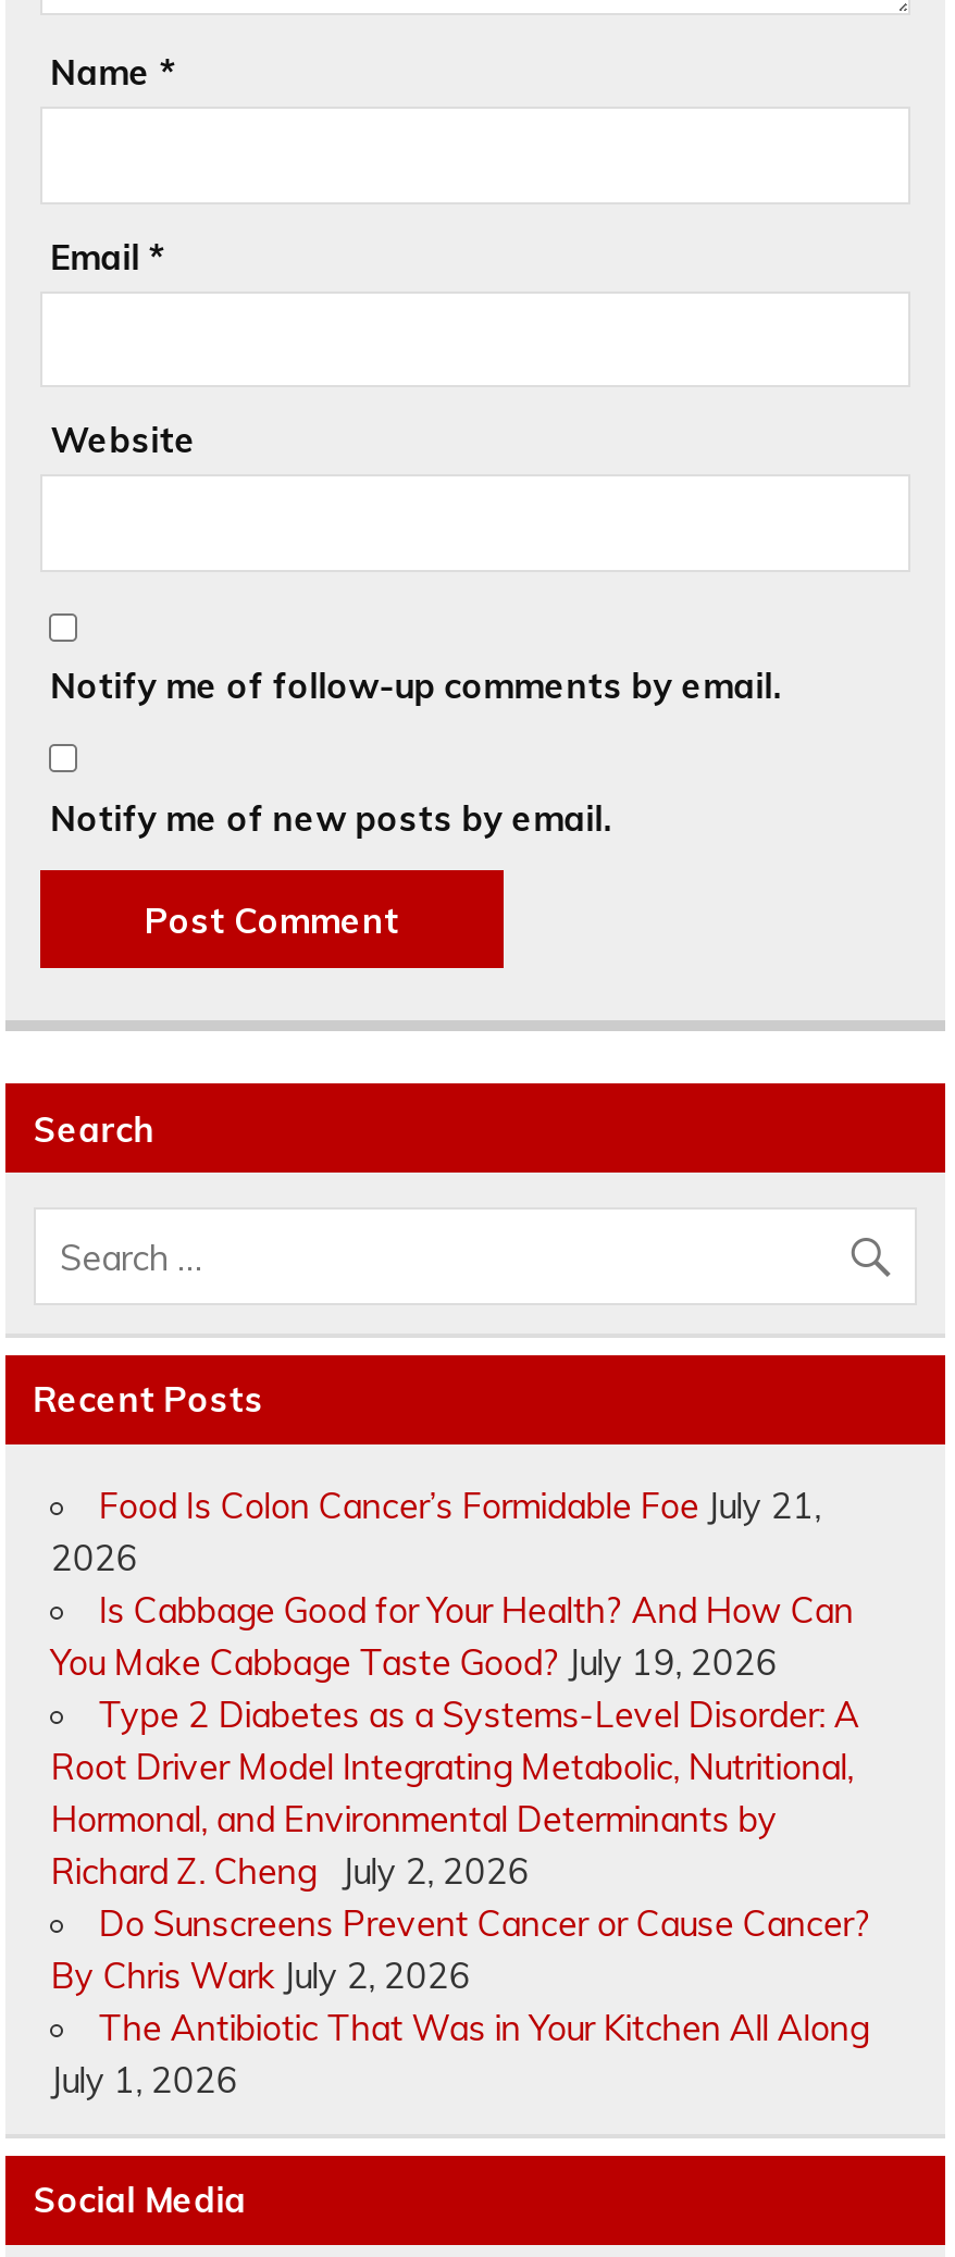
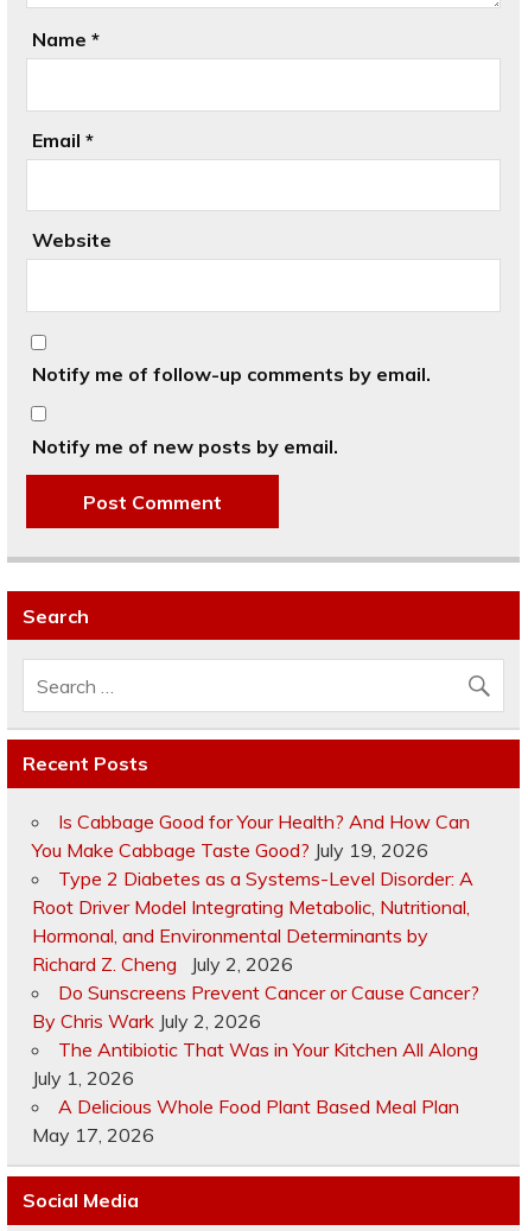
- Food Is Colon Cancer’s Formidable Foe July 21,
- 2026

moved up: Is Cabbage Good for Your Health? And How Can | You Make Cabbage Taste Good? July 19, 2026 | Type 2 Diabetes as a Systems-Level Disorder: A | ... | The Antibiotic That Was in Your Kitchen All Along | July 1, 2026

+ A Delicious Whole Food Plant Based Meal Plan
+ May 17, 2026
